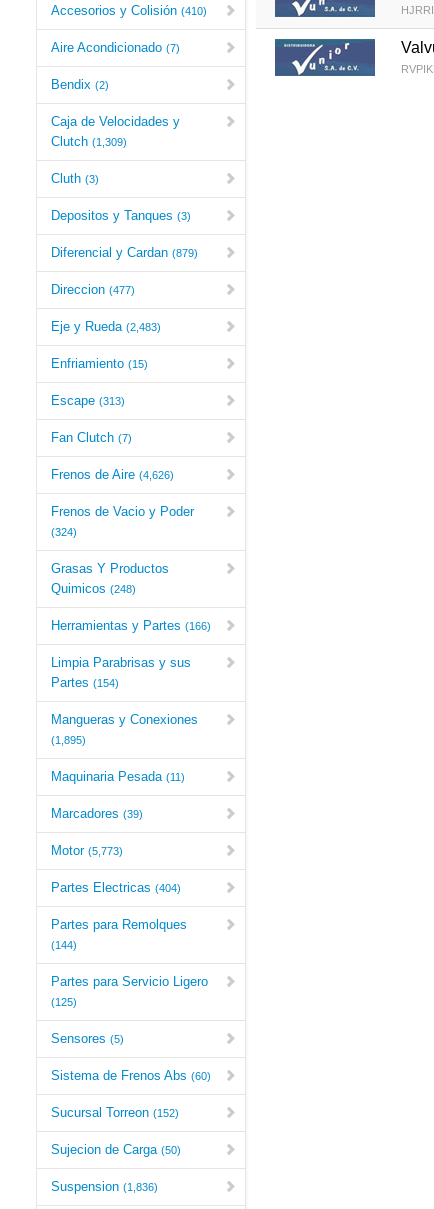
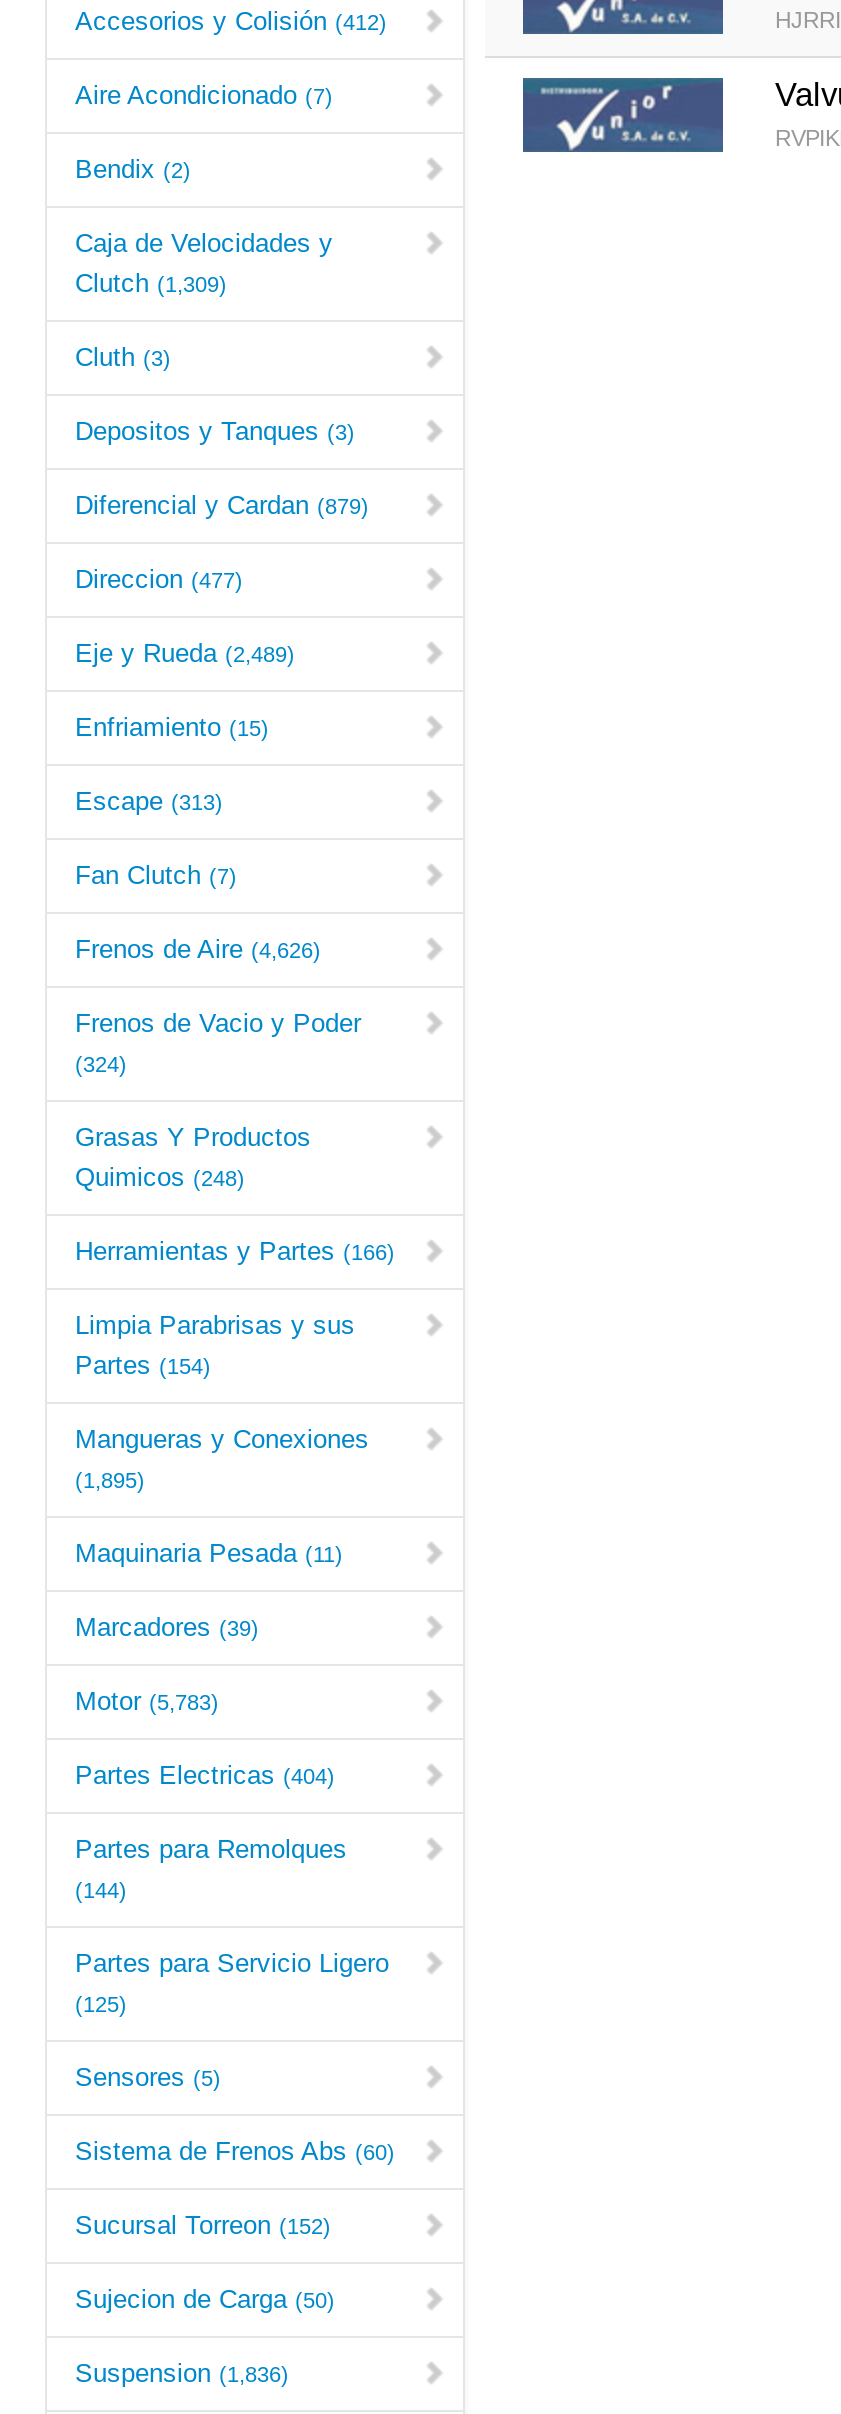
- Accesorios y Colisión (410)
+ Accesorios y Colisión (412)

- Eje y Rueda (2,483)
+ Eje y Rueda (2,489)

- Motor (5,773)
+ Motor (5,783)
